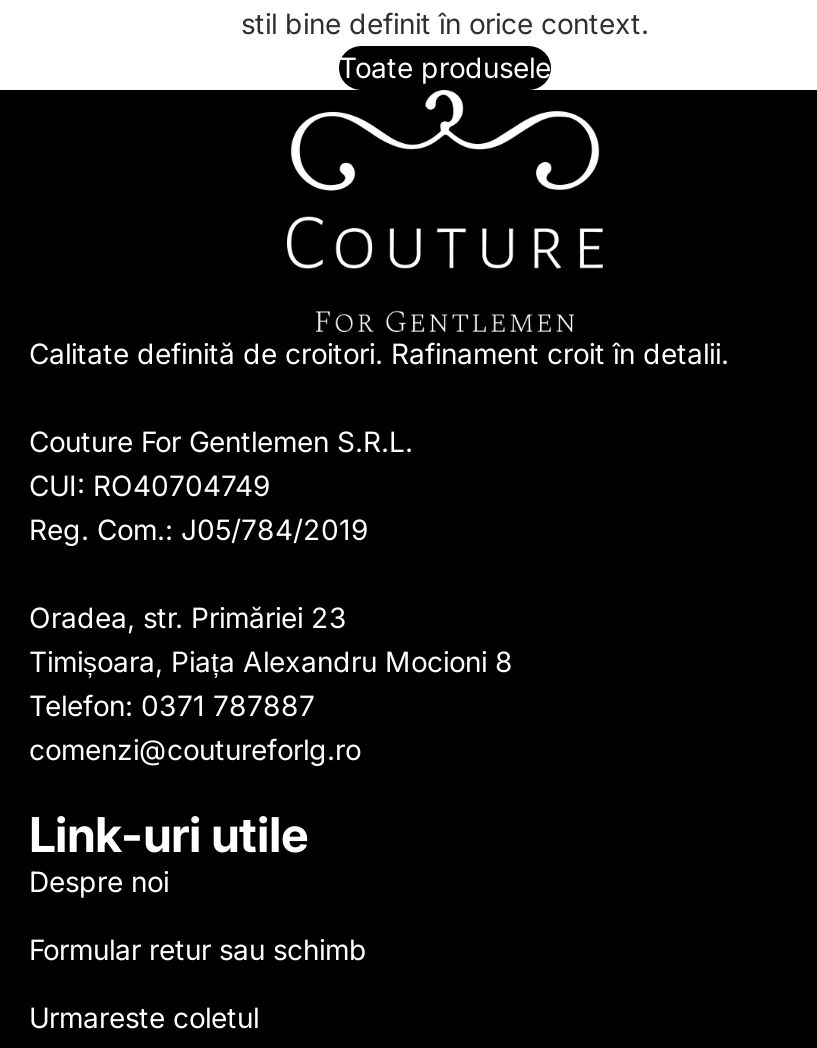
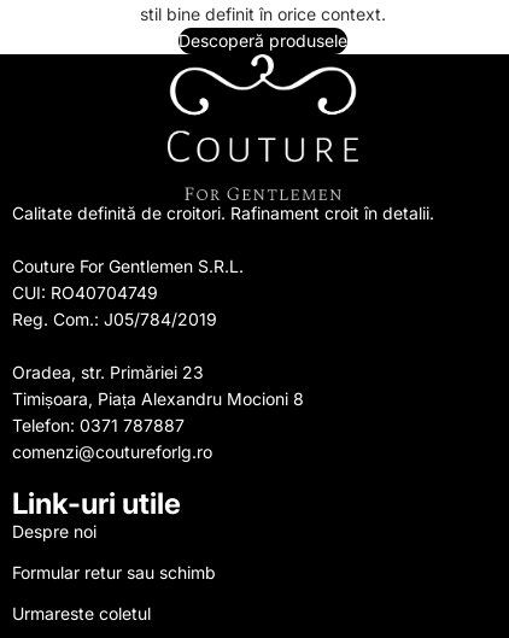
- Toate produsele
+ Descoperă produsele
